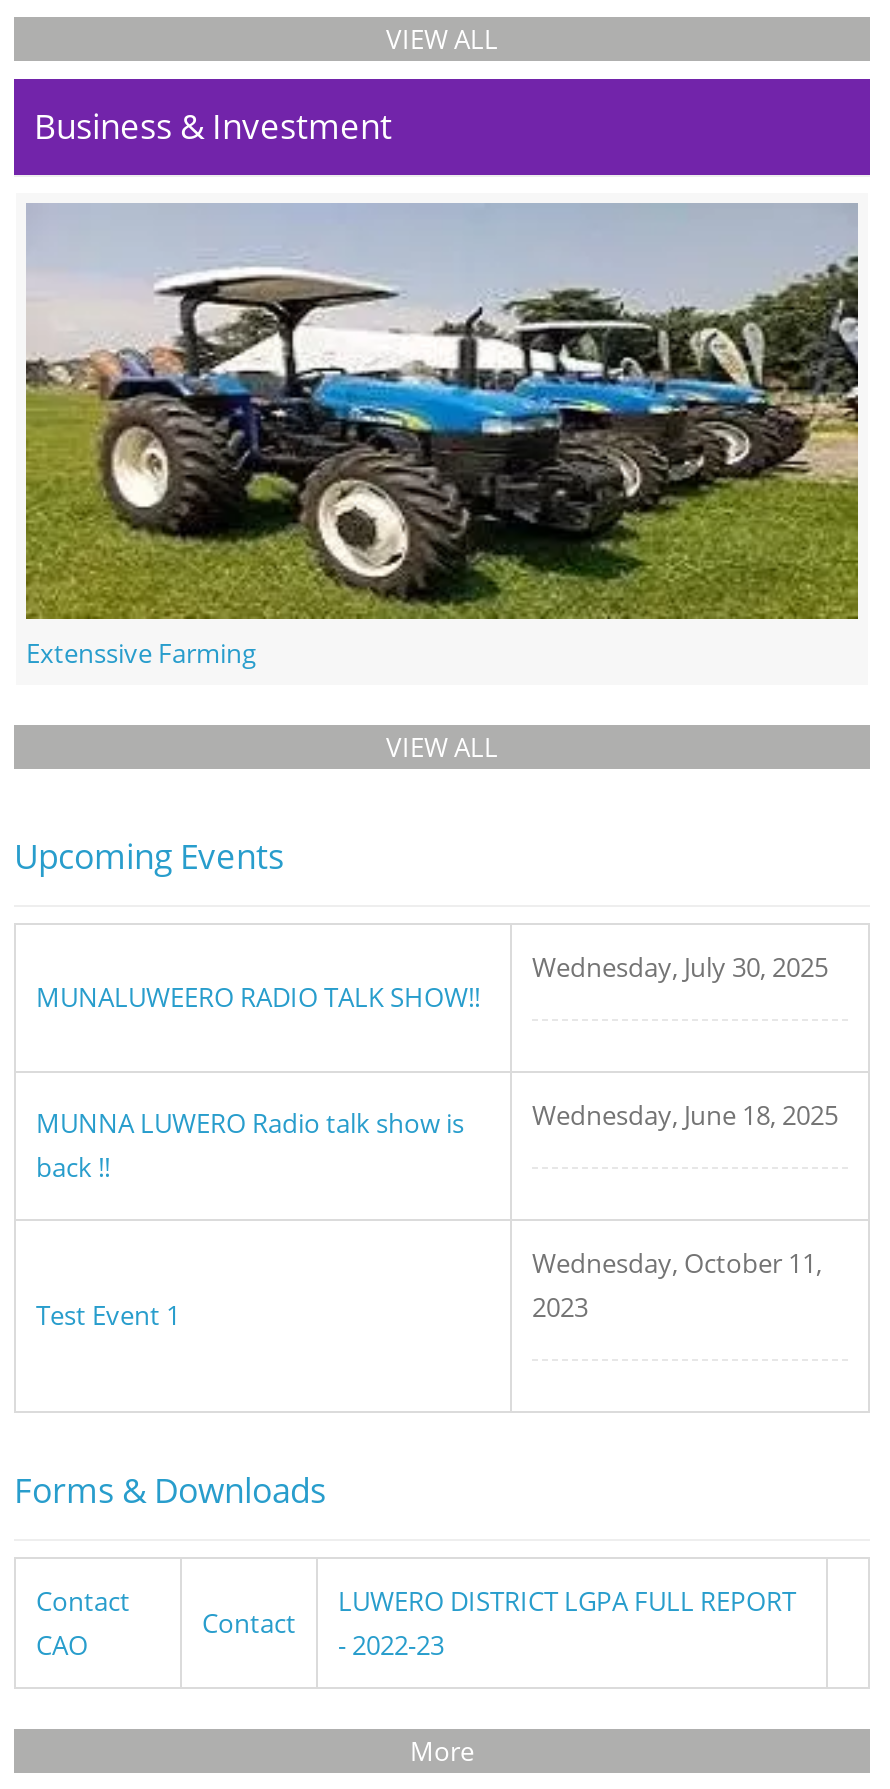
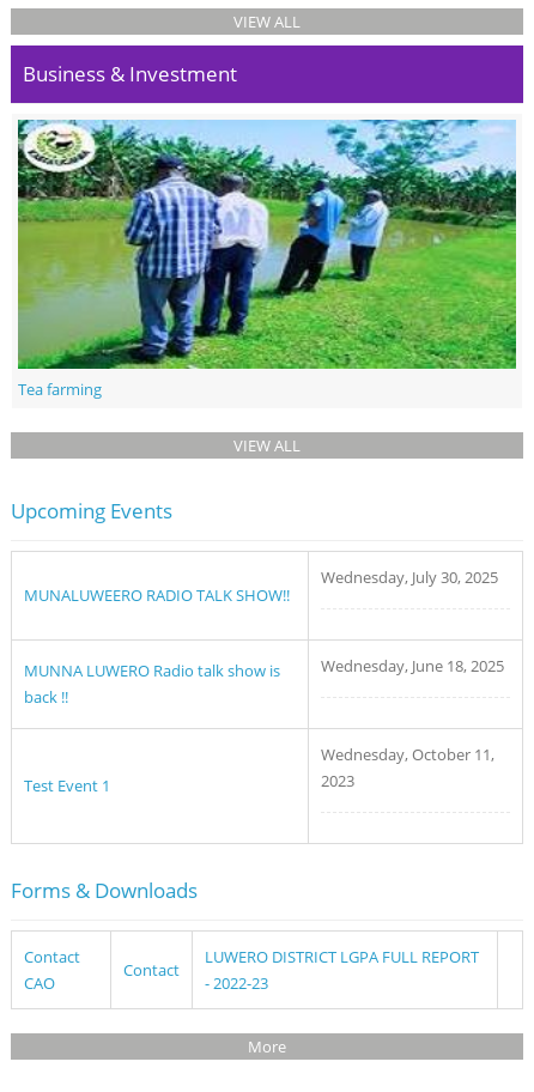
- [image]
- Extenssive Farming
+ [image]
+ Tea farming
